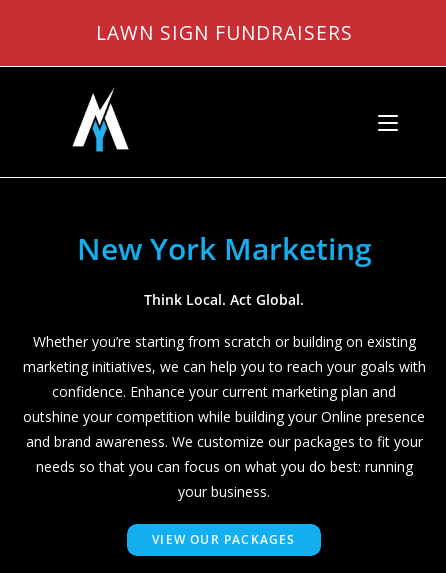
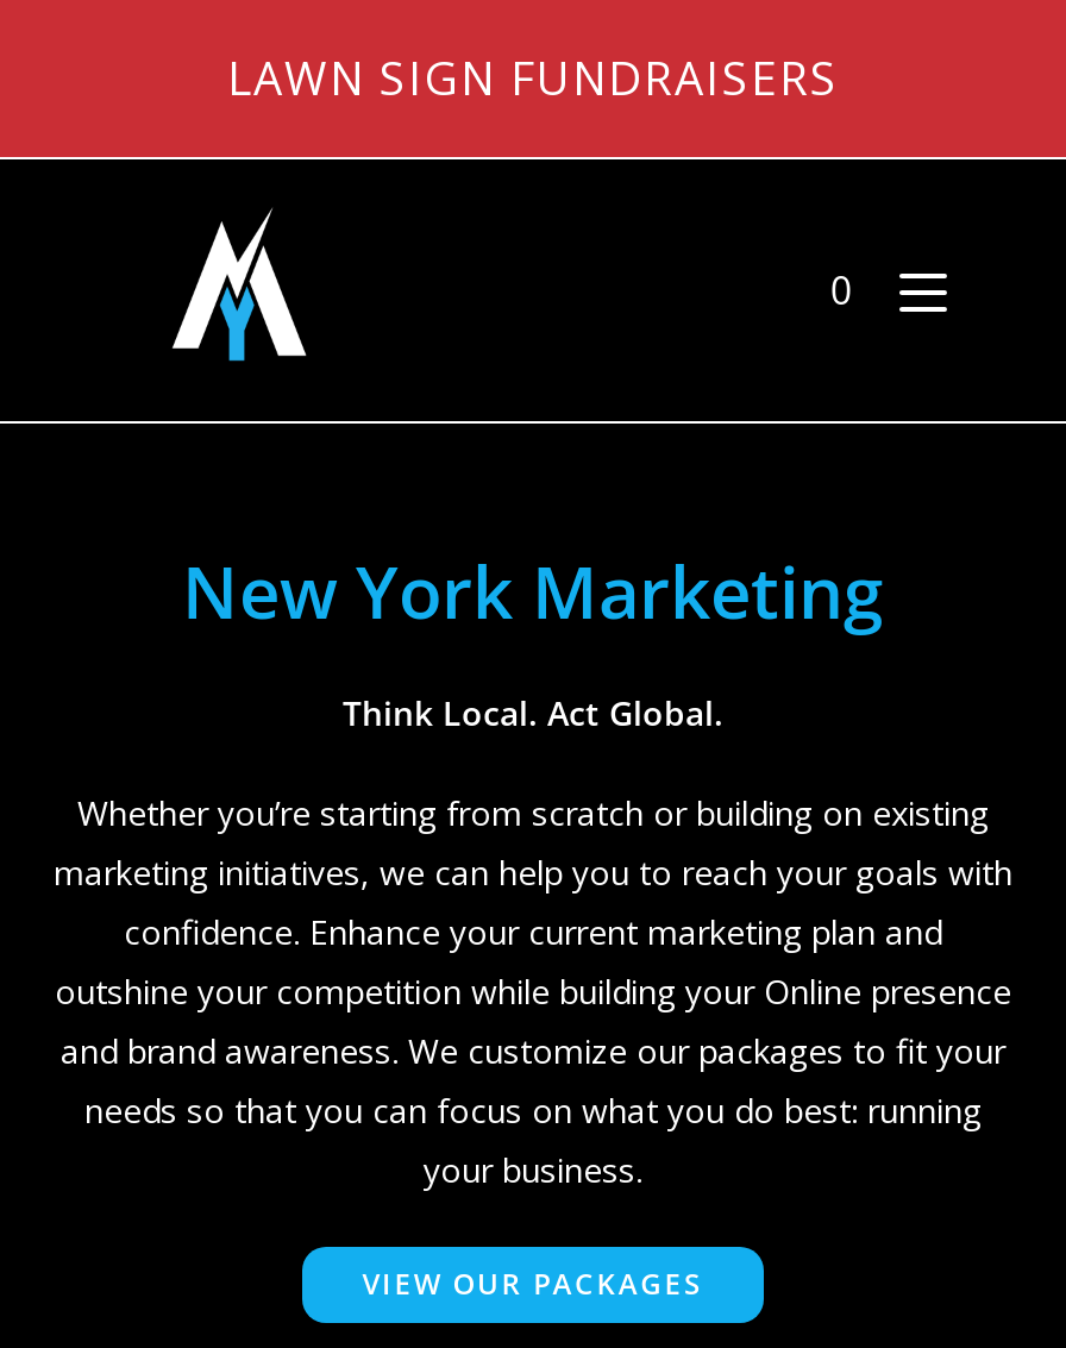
+ 0
